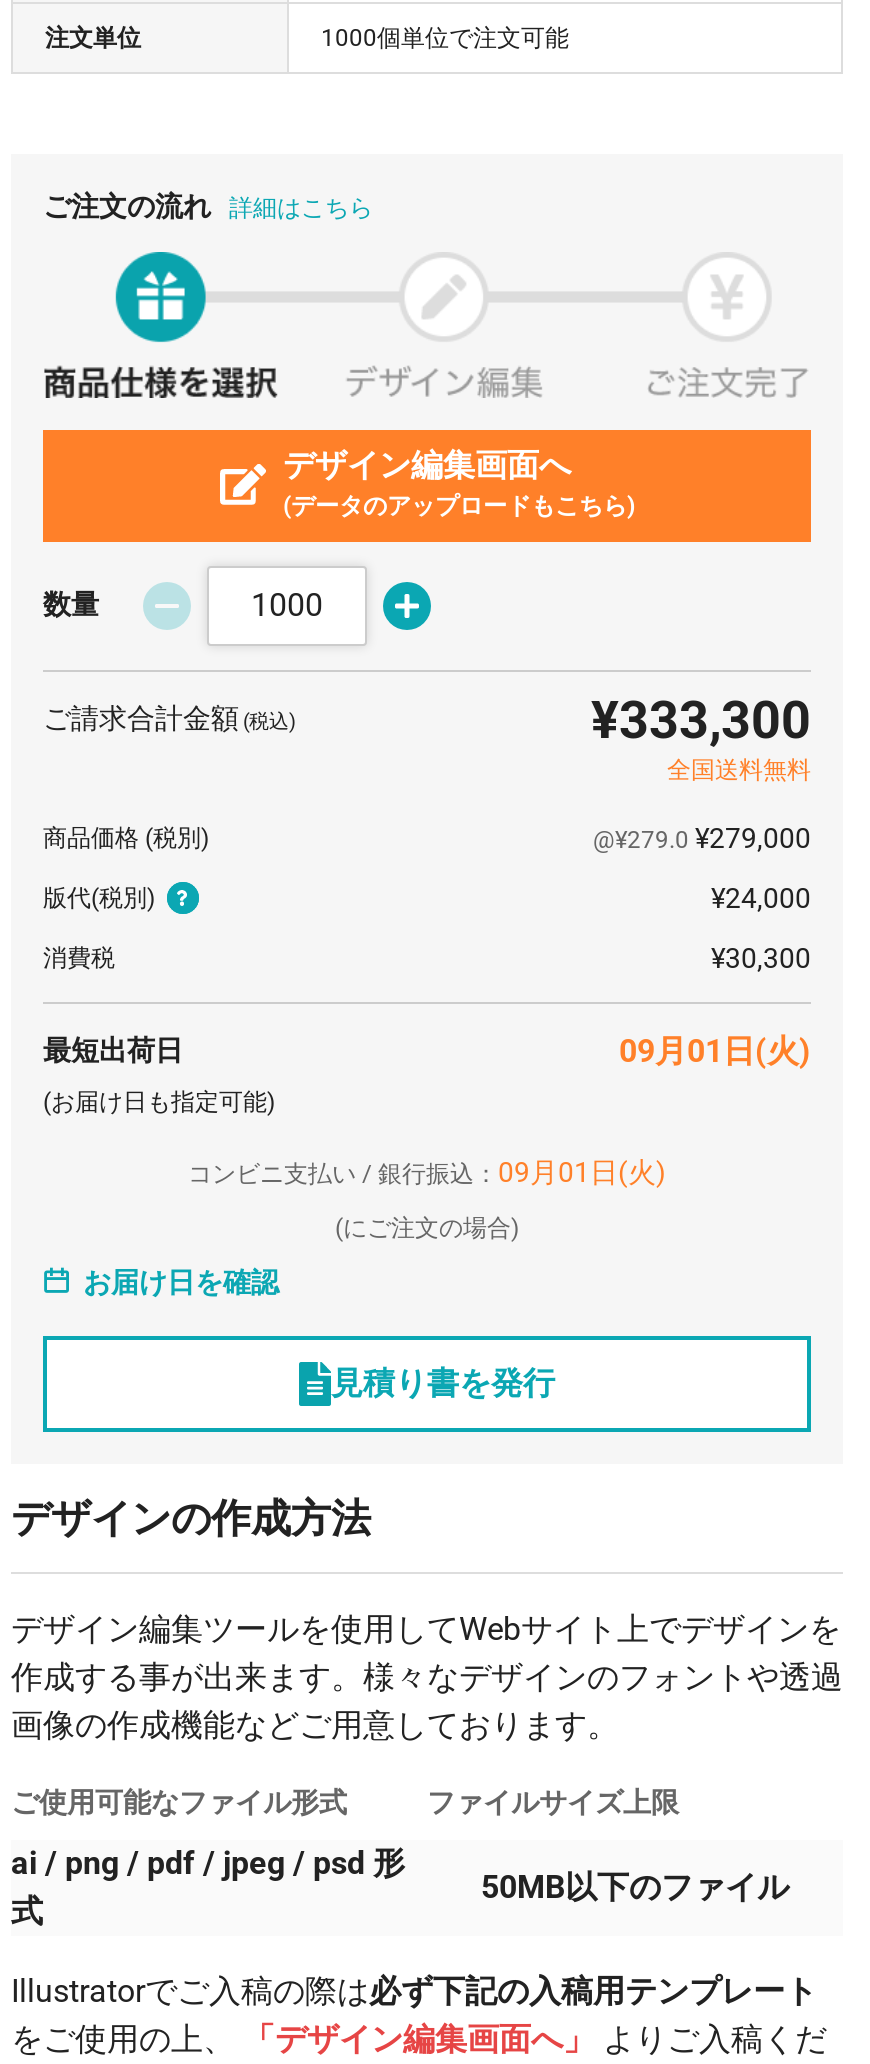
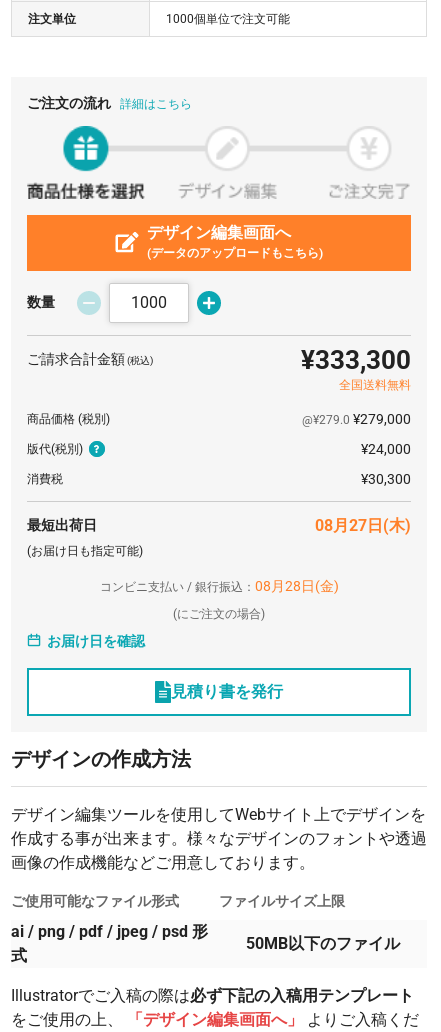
- 09月01日(火)
+ 08月27日(木)

- コンビニ支払い / 銀行振込：09月01日(火)
+ コンビニ支払い / 銀行振込：08月28日(金)
